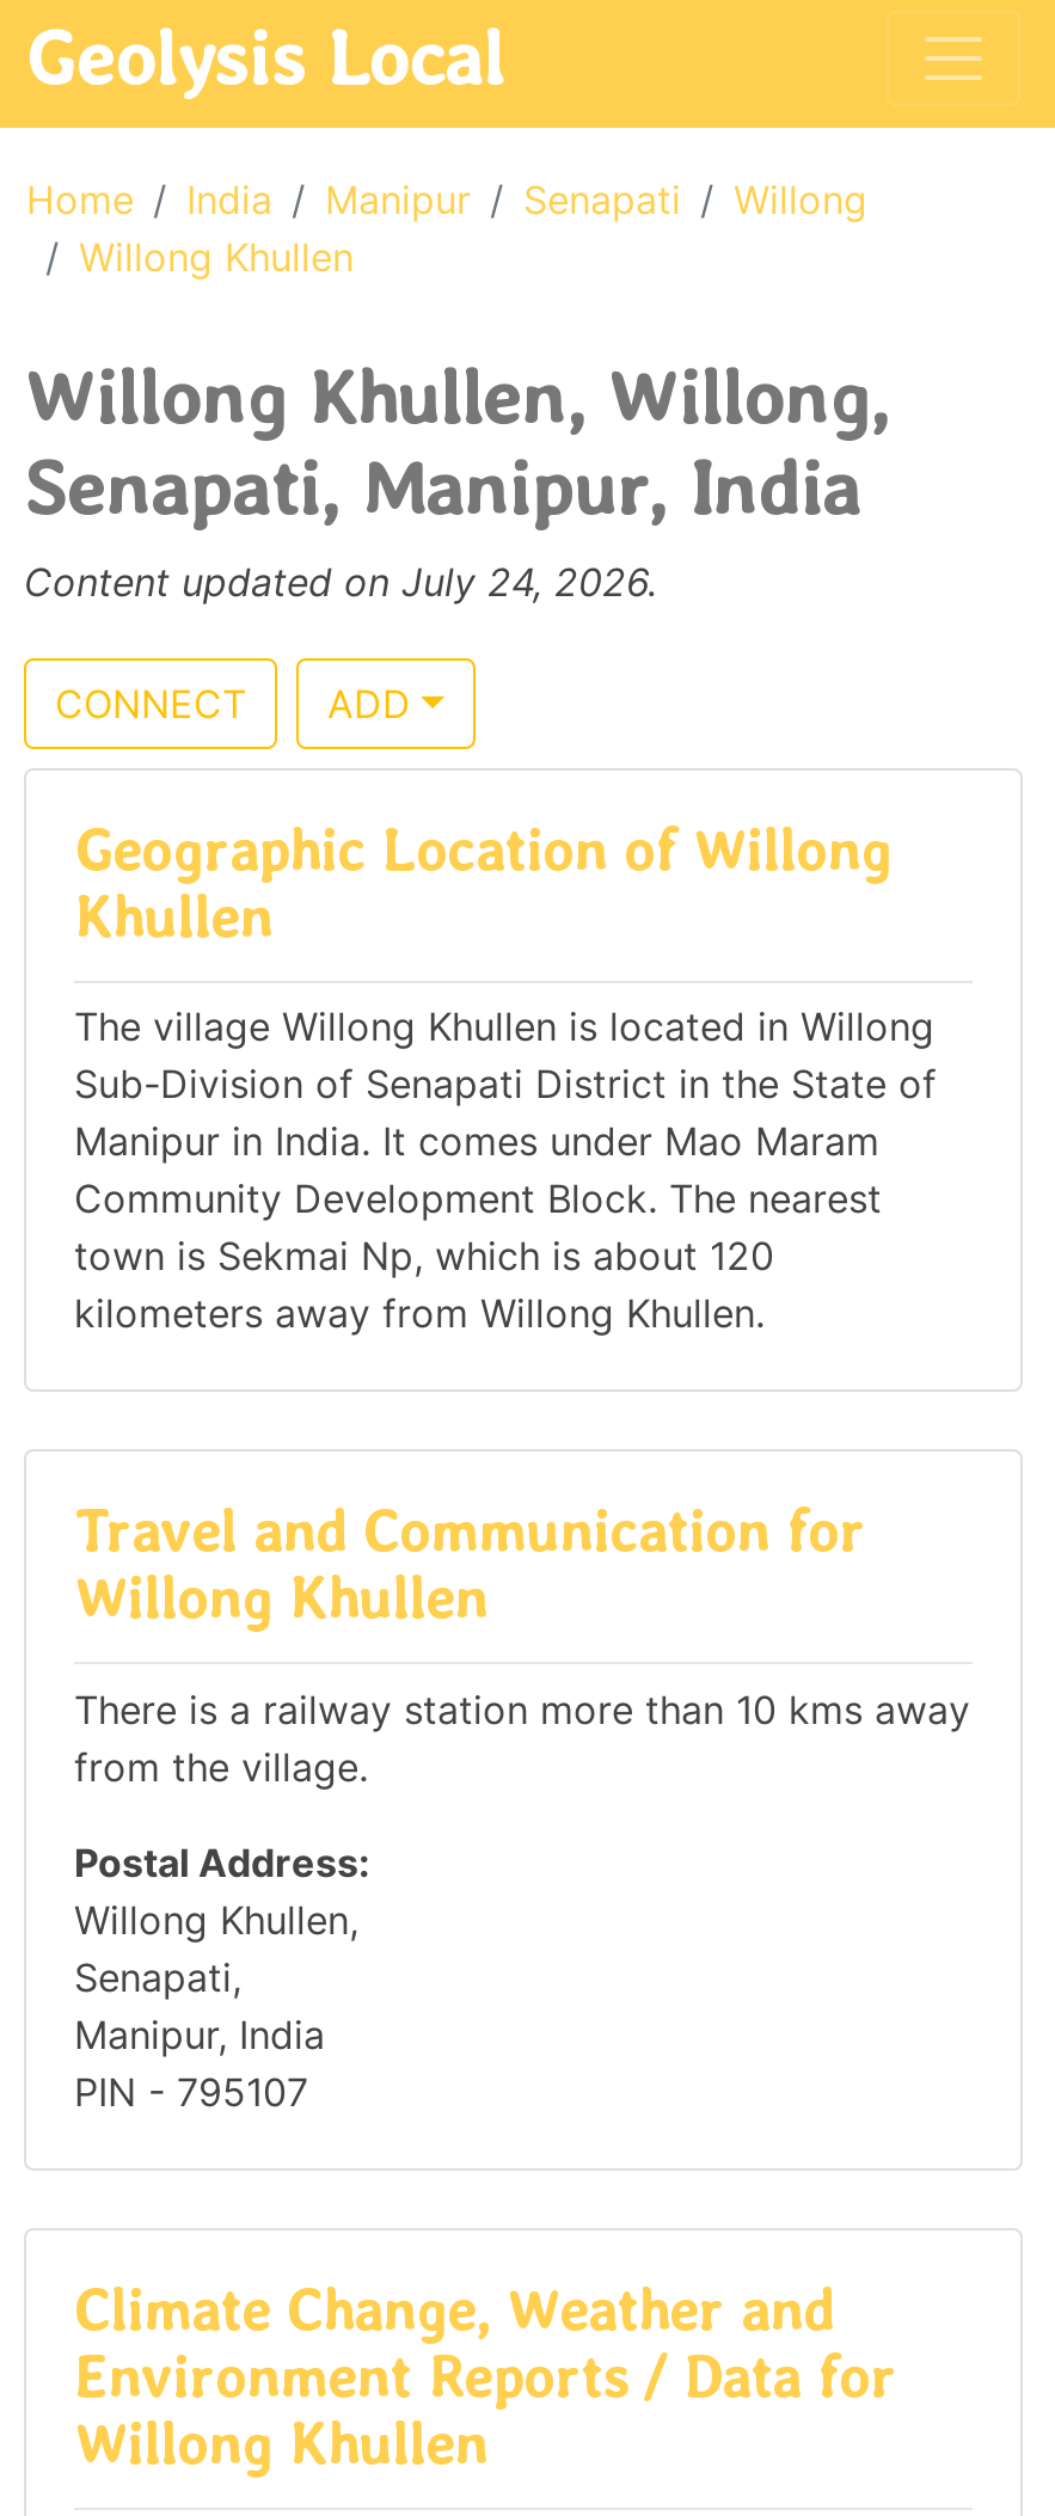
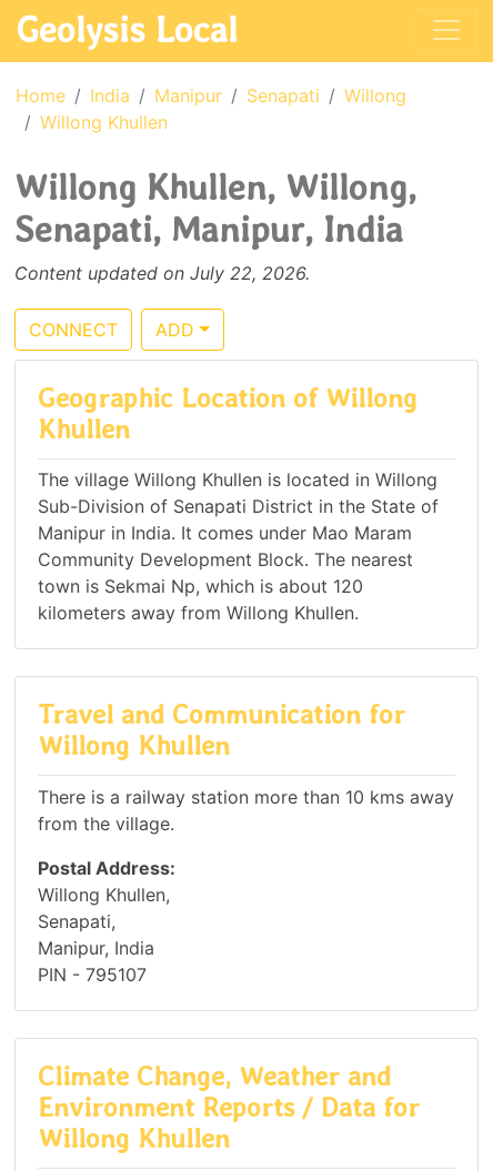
- Content updated on July 24, 2026.
+ Content updated on July 22, 2026.
